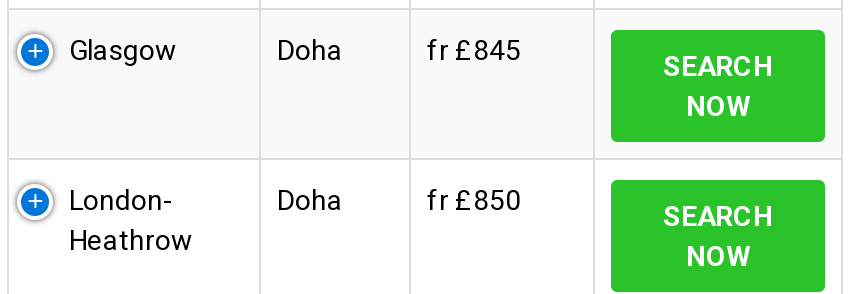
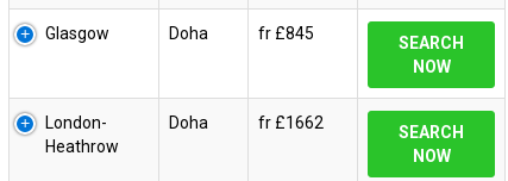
- fr £850
+ fr £1662
